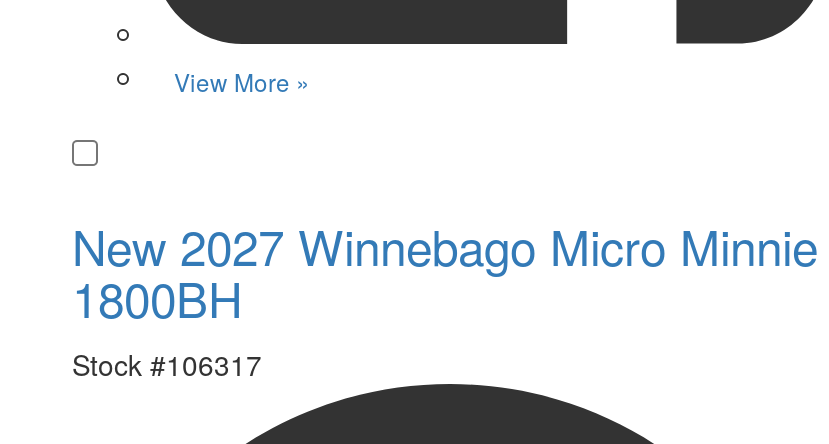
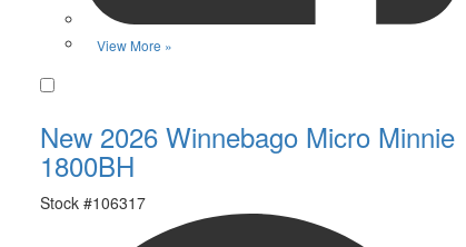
- New 2027 Winnebago Micro Minnie
+ New 2026 Winnebago Micro Minnie
